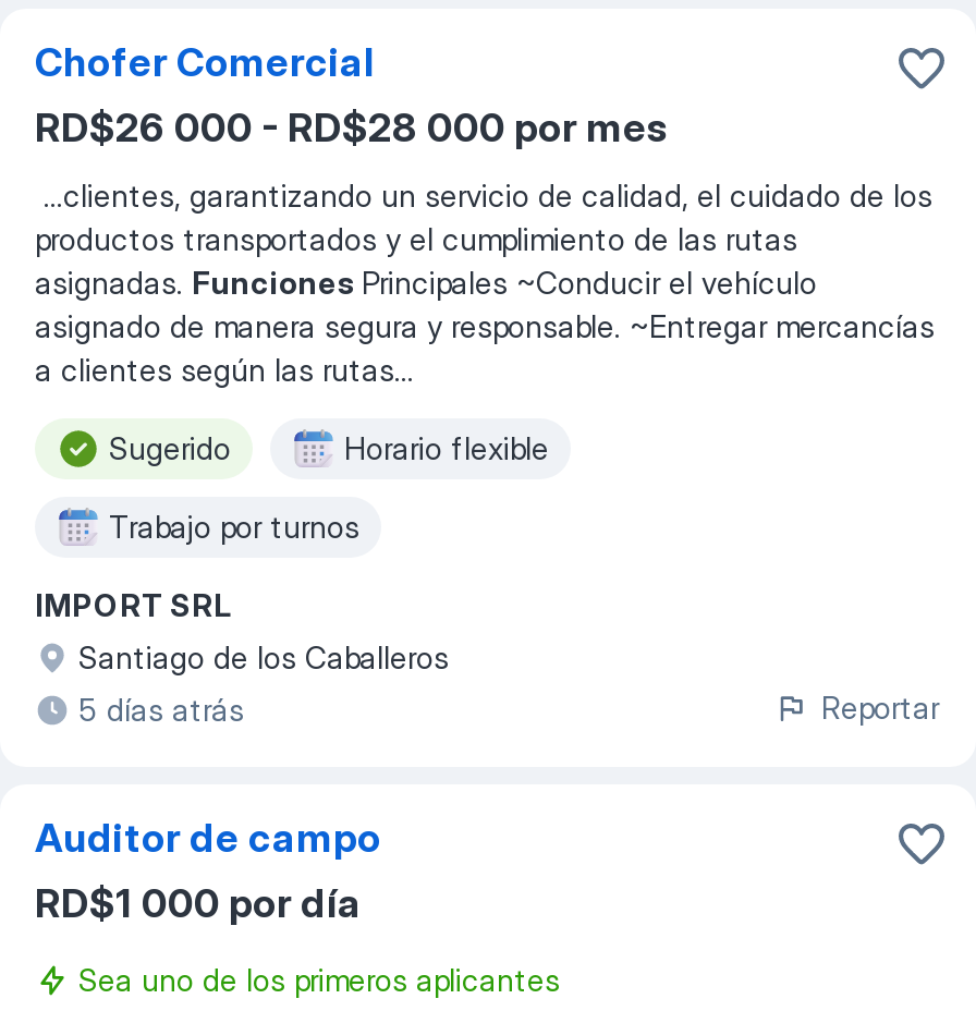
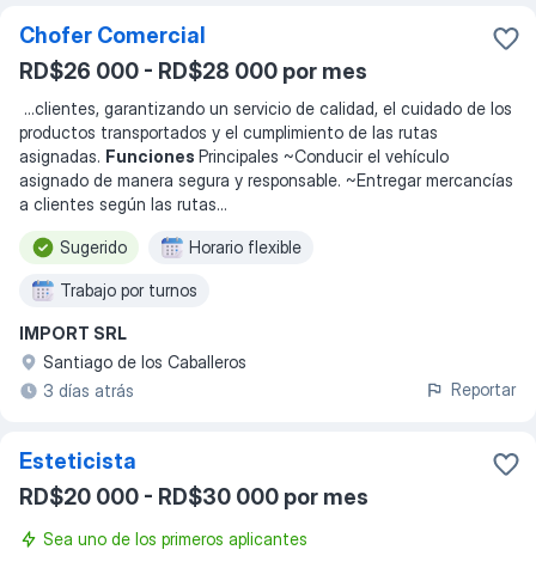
- 5 días atrás
+ 3 días atrás

- Auditor de campo
- RD$1 000 por día
+ Esteticista
+ RD$20 000 - RD$30 000 por mes
